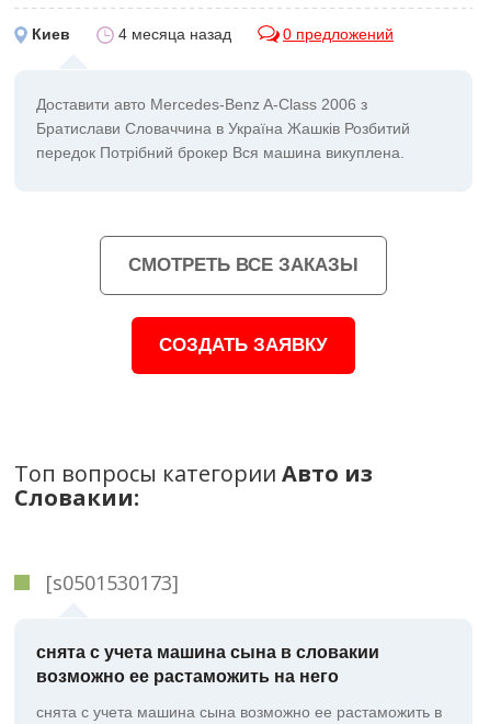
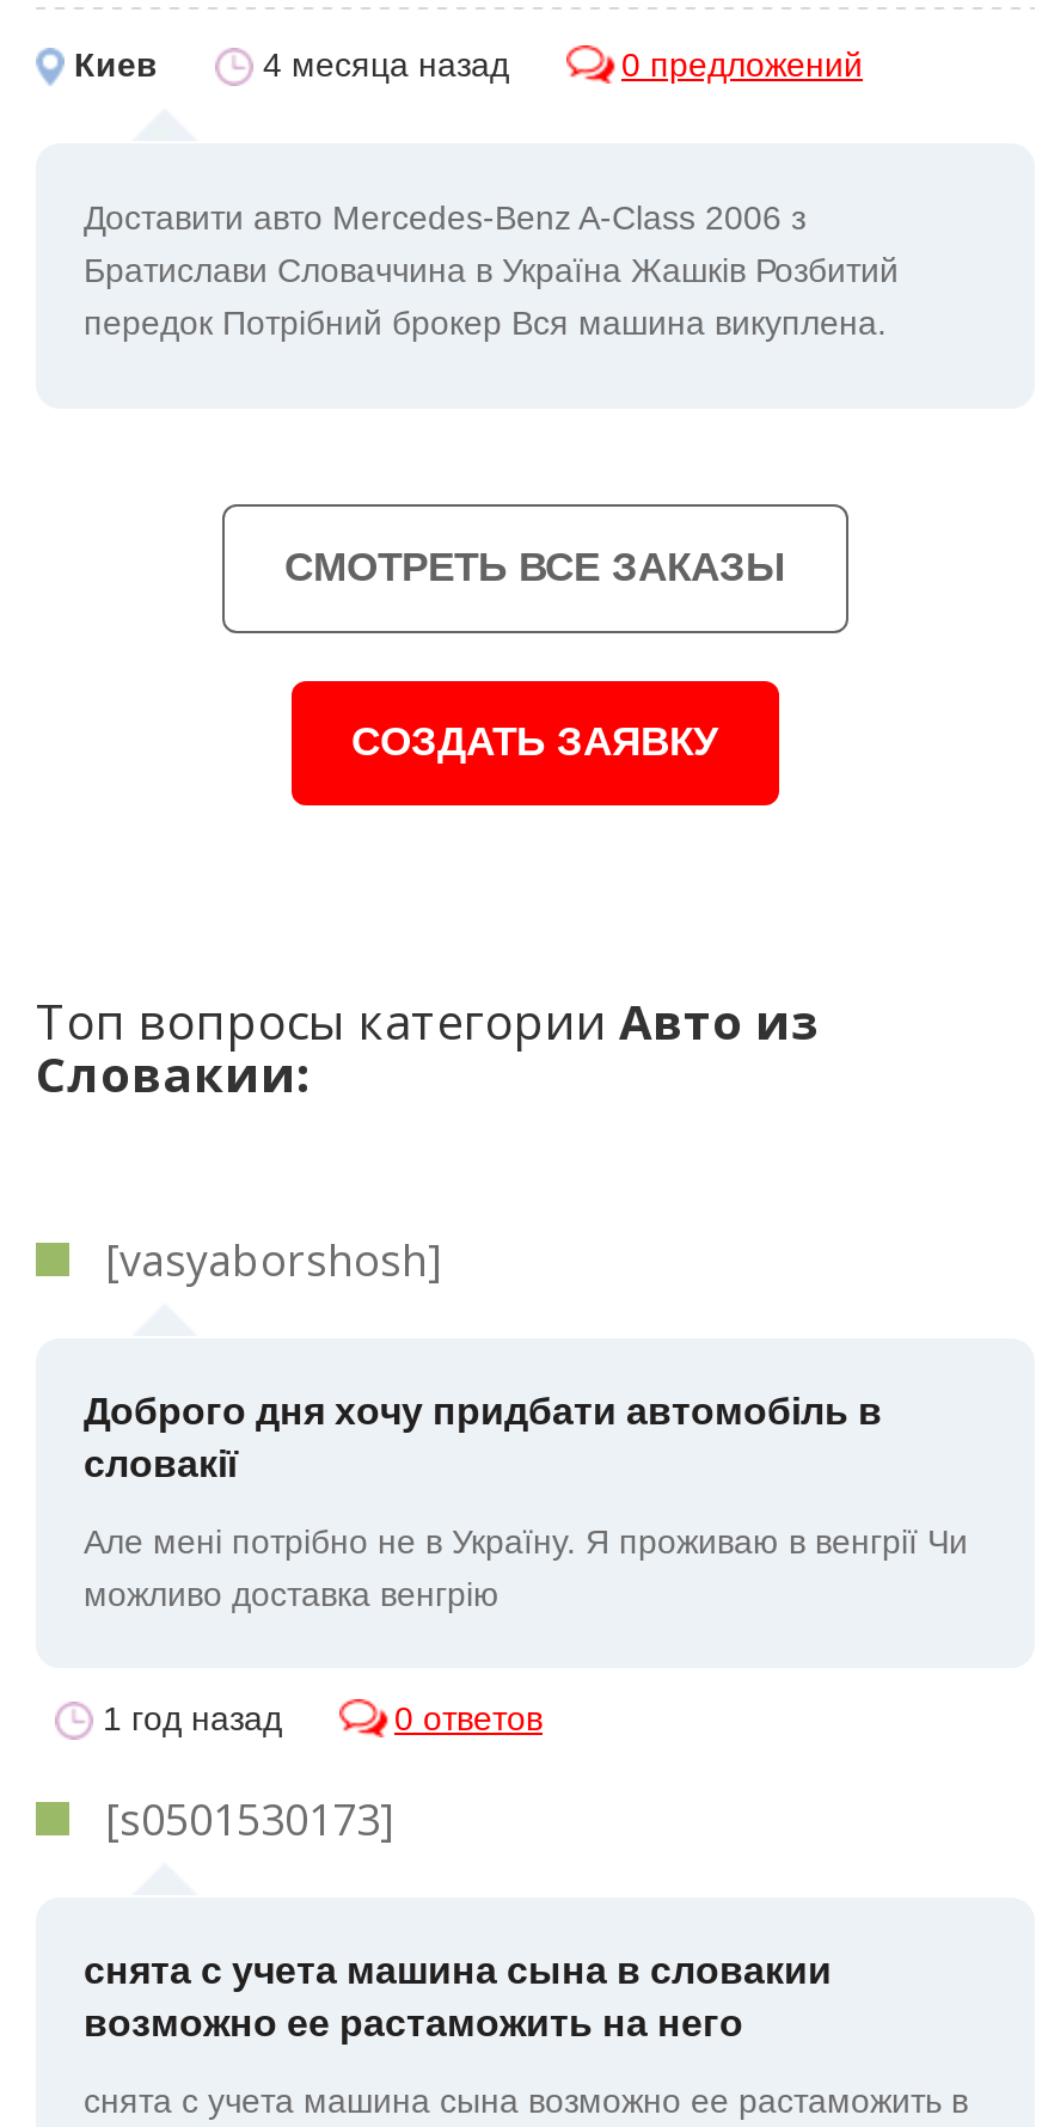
+ [vasyaborshosh]
+ Доброго дня хочу придбати автомобіль в
+ словакії
+ Але мені потрібно не в Україну. Я проживаю в венгрії Чи
+ можливо доставка венгрію
+ 1 год назад
+ 0 ответов
